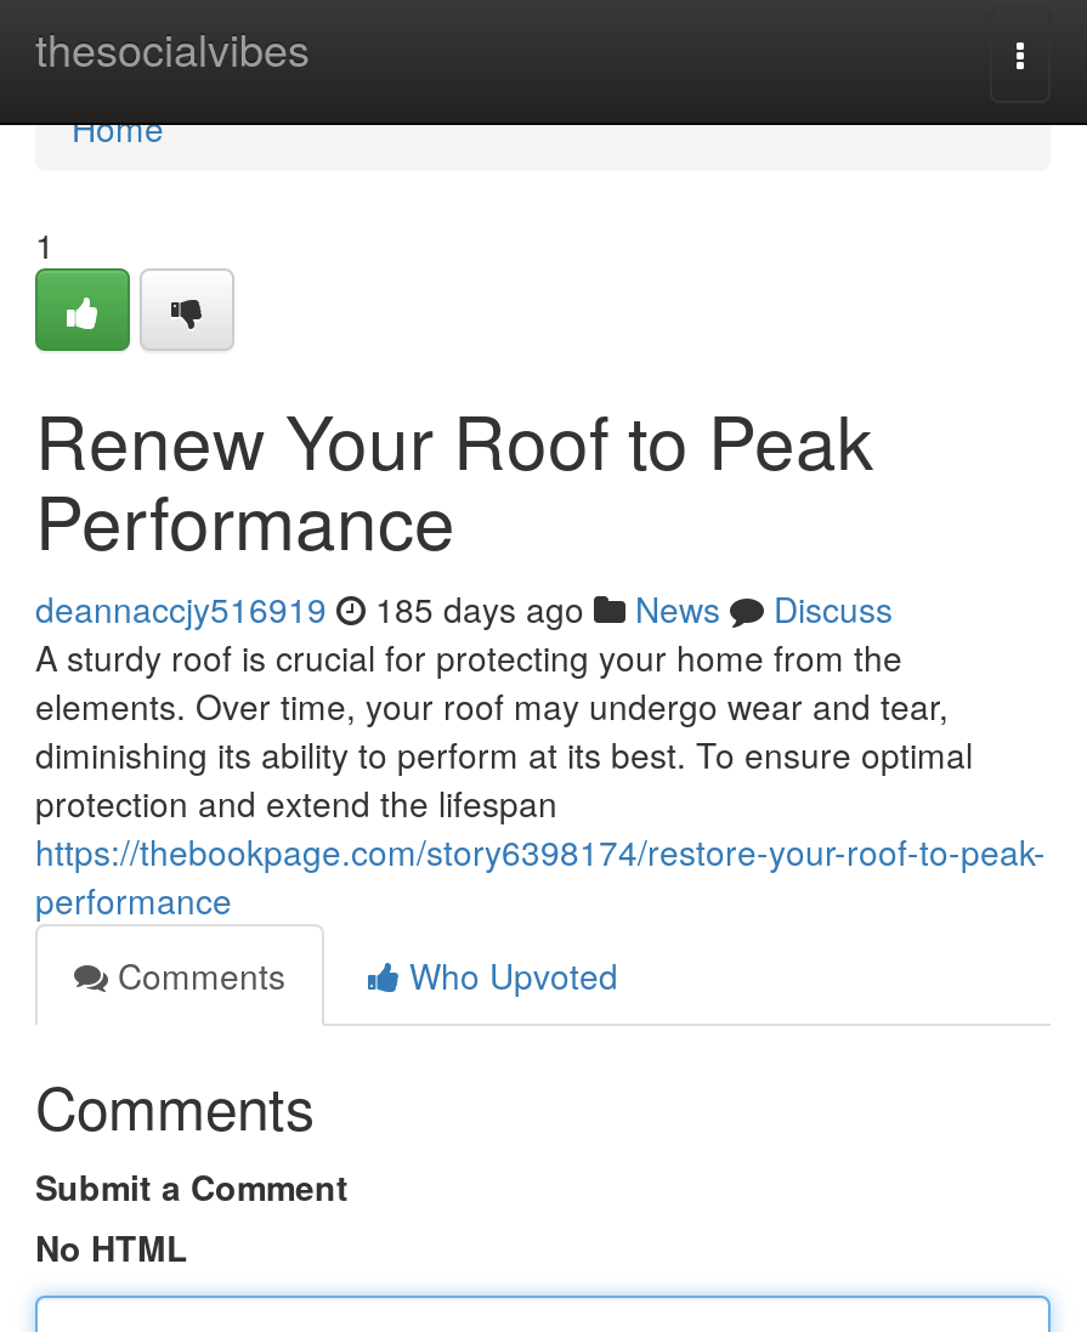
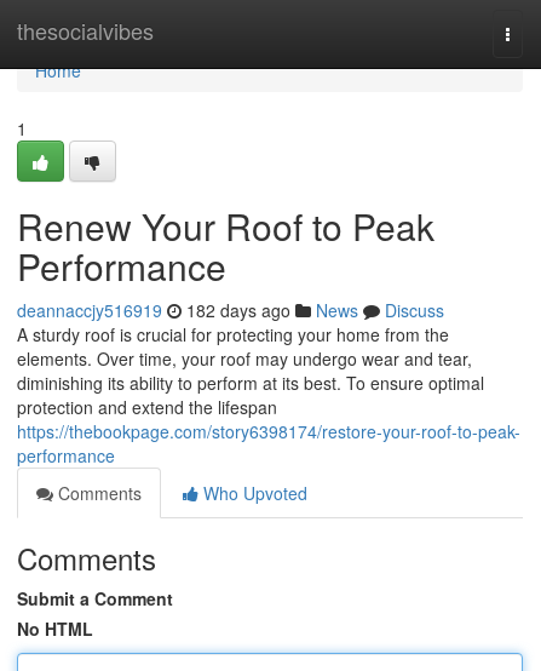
- deannaccjy516919 185 days ago News Discuss
+ deannaccjy516919 182 days ago News Discuss
